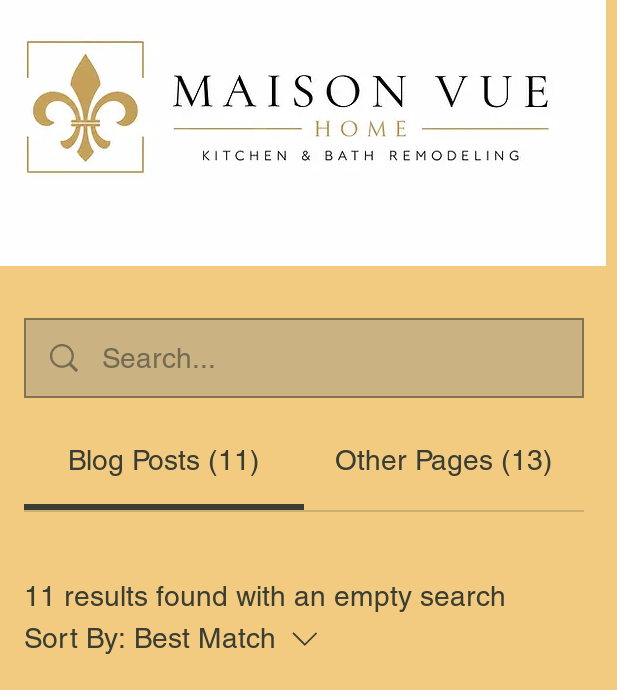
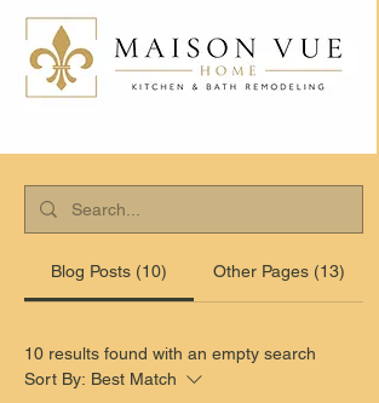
- Blog Posts (11)
+ Blog Posts (10)

- 11 results found with an empty search
+ 10 results found with an empty search
